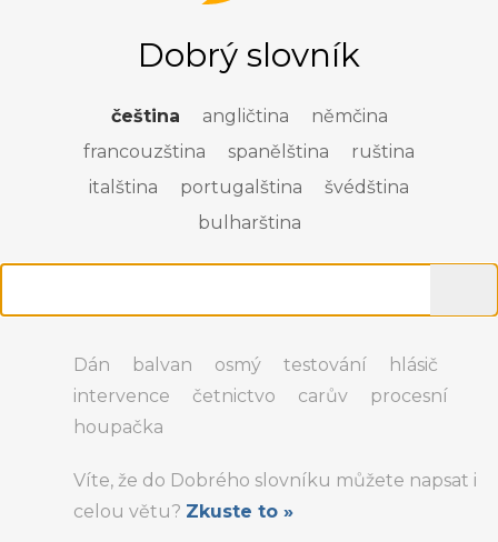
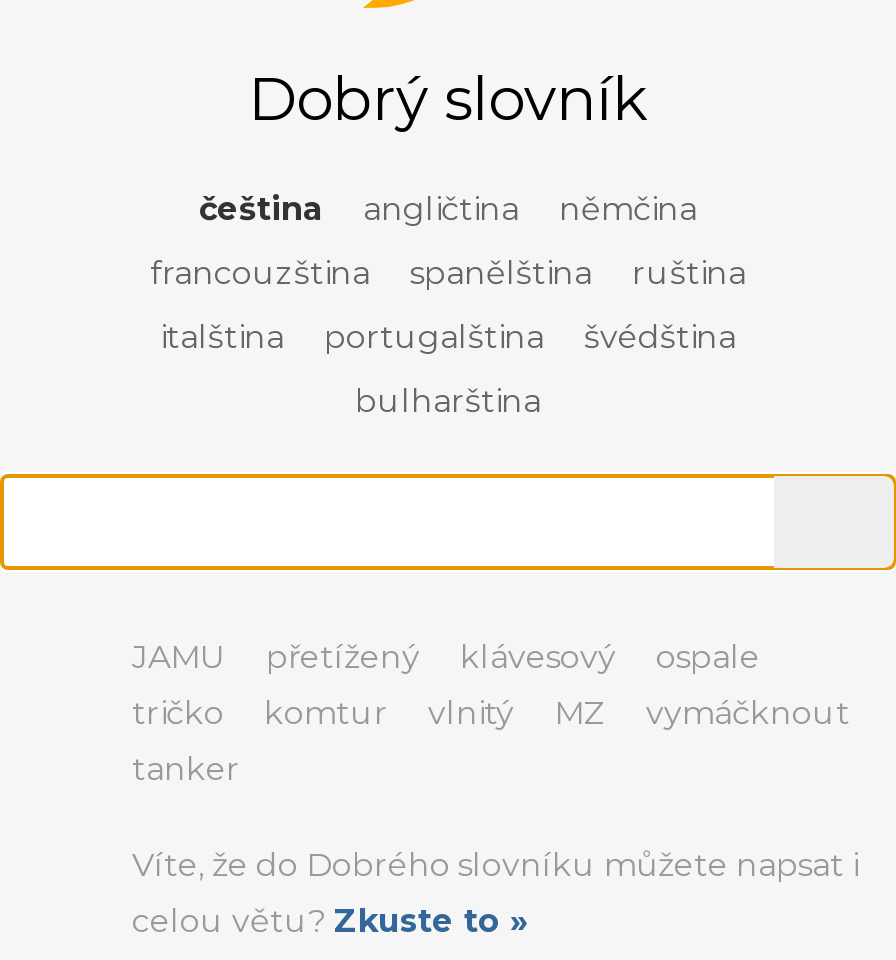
- Dán
- balvan
- osmý
- testování
- hlásič
+ JAMU
+ přetížený
+ klávesový
+ ospale

- intervence
- četnictvo
- carův
- procesní
+ tričko
+ komtur
+ vlnitý
+ MZ
+ vymáčknout

- houpačka
+ tanker
